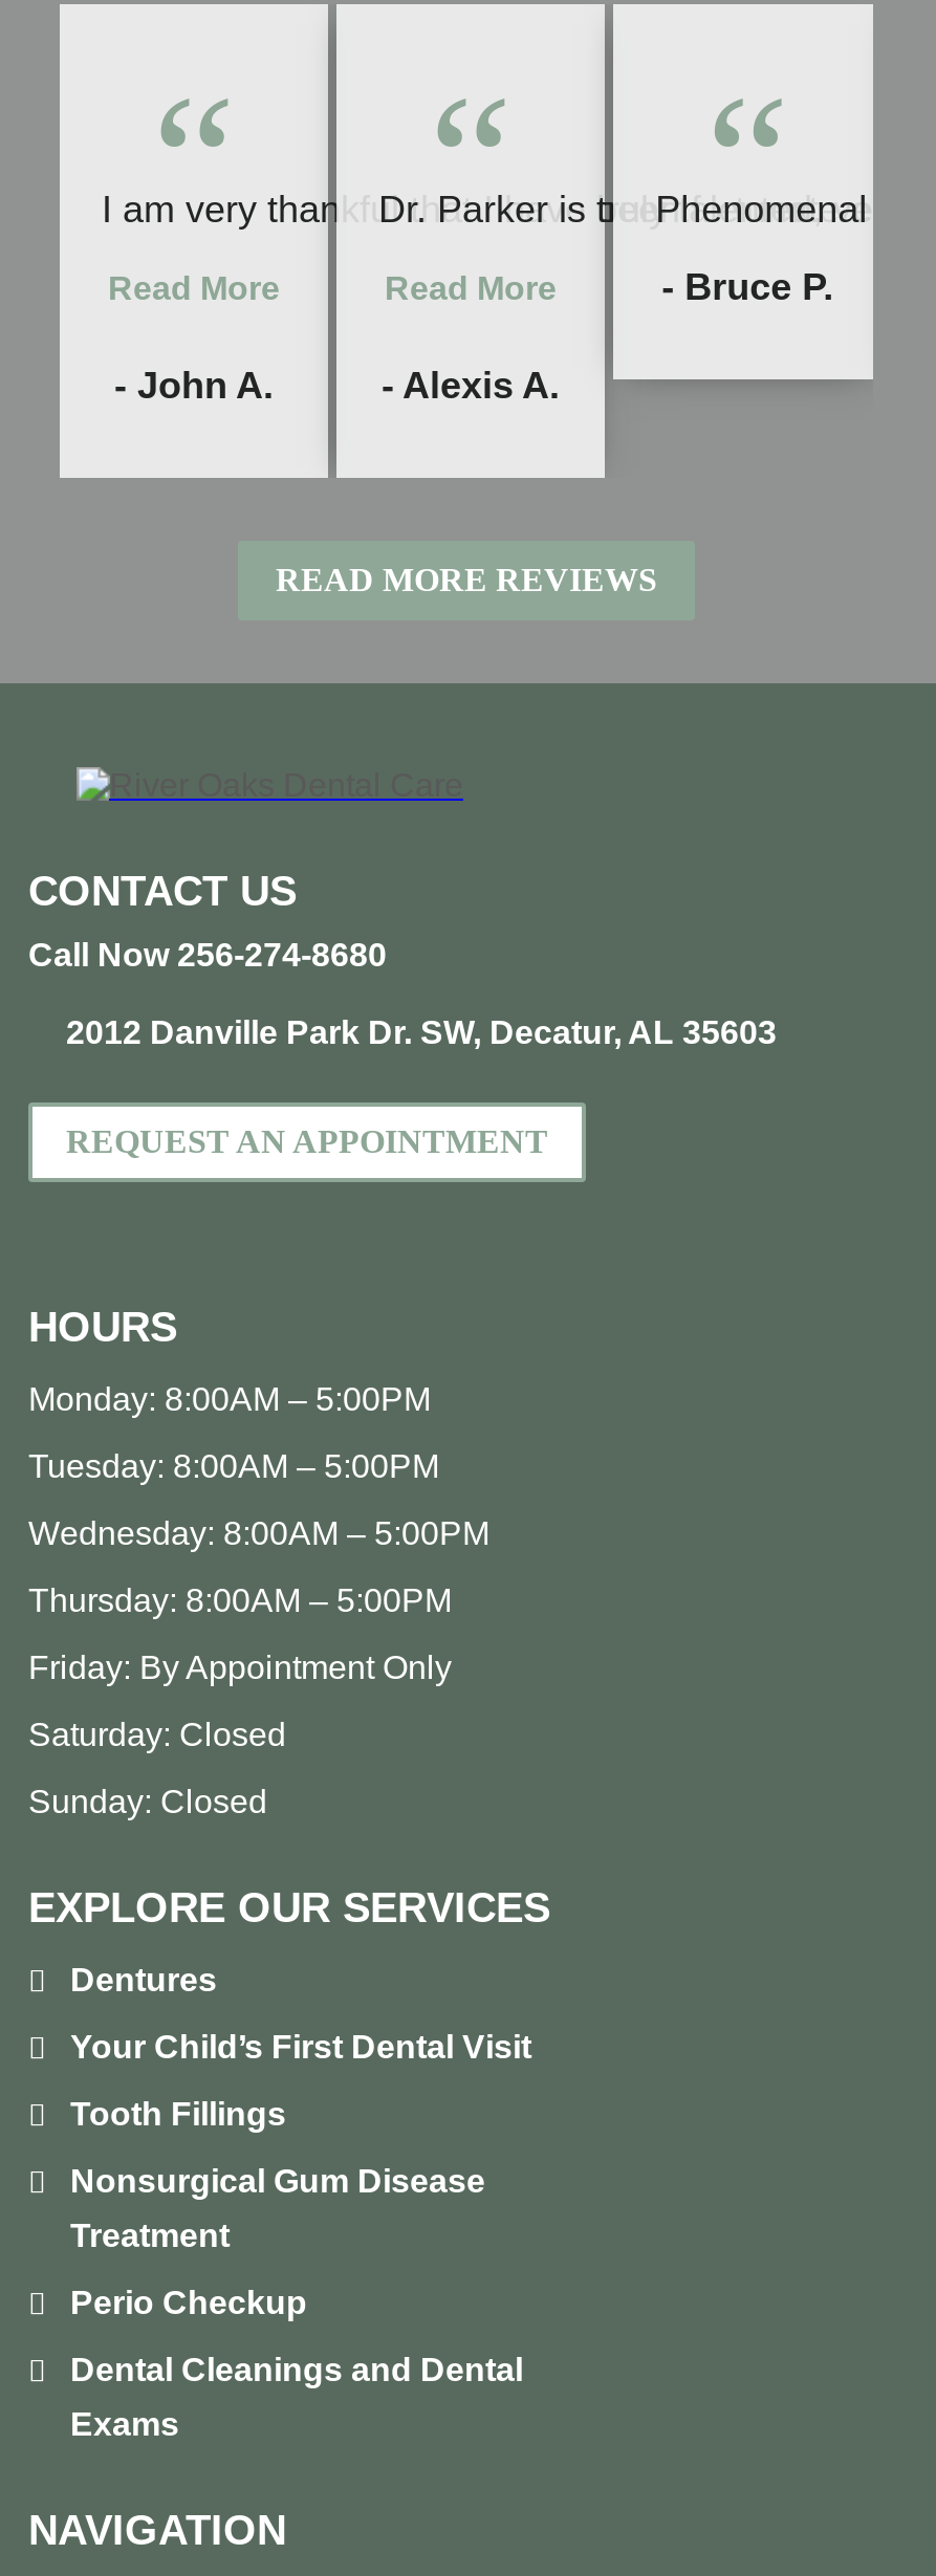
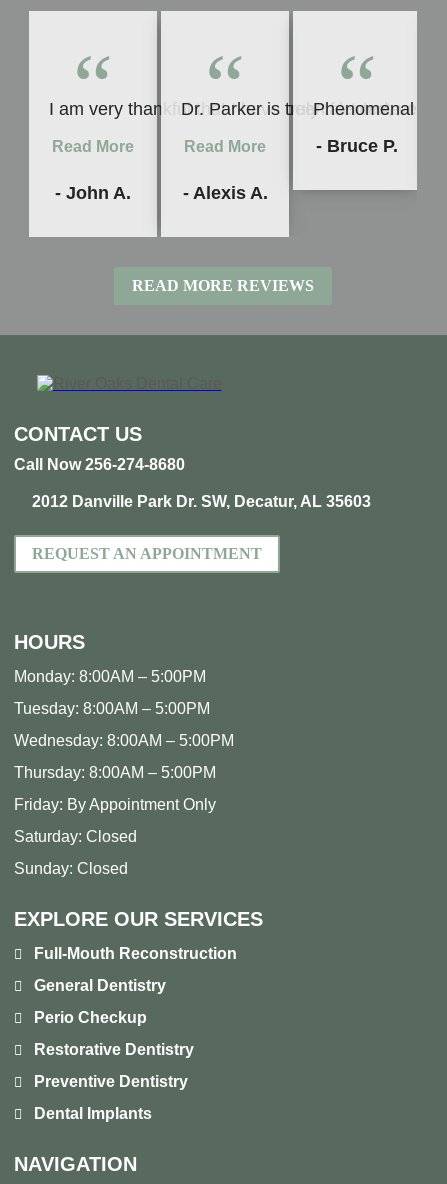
- Dentures
- Your Child’s First Dental Visit
- Tooth Fillings
- Nonsurgical Gum Disease
- Treatment
+ Full-Mouth Reconstruction
+ General Dentistry

moved up: Perio Checkup

- Dental Cleanings and Dental
- Exams
+ Restorative Dentistry
+ Preventive Dentistry
+ Dental Implants
